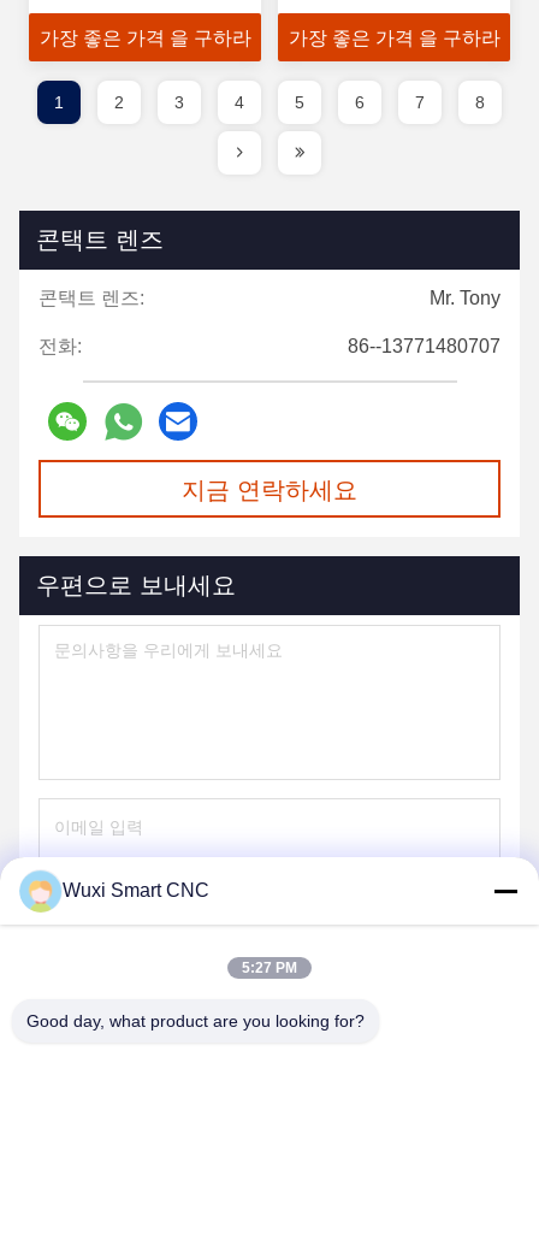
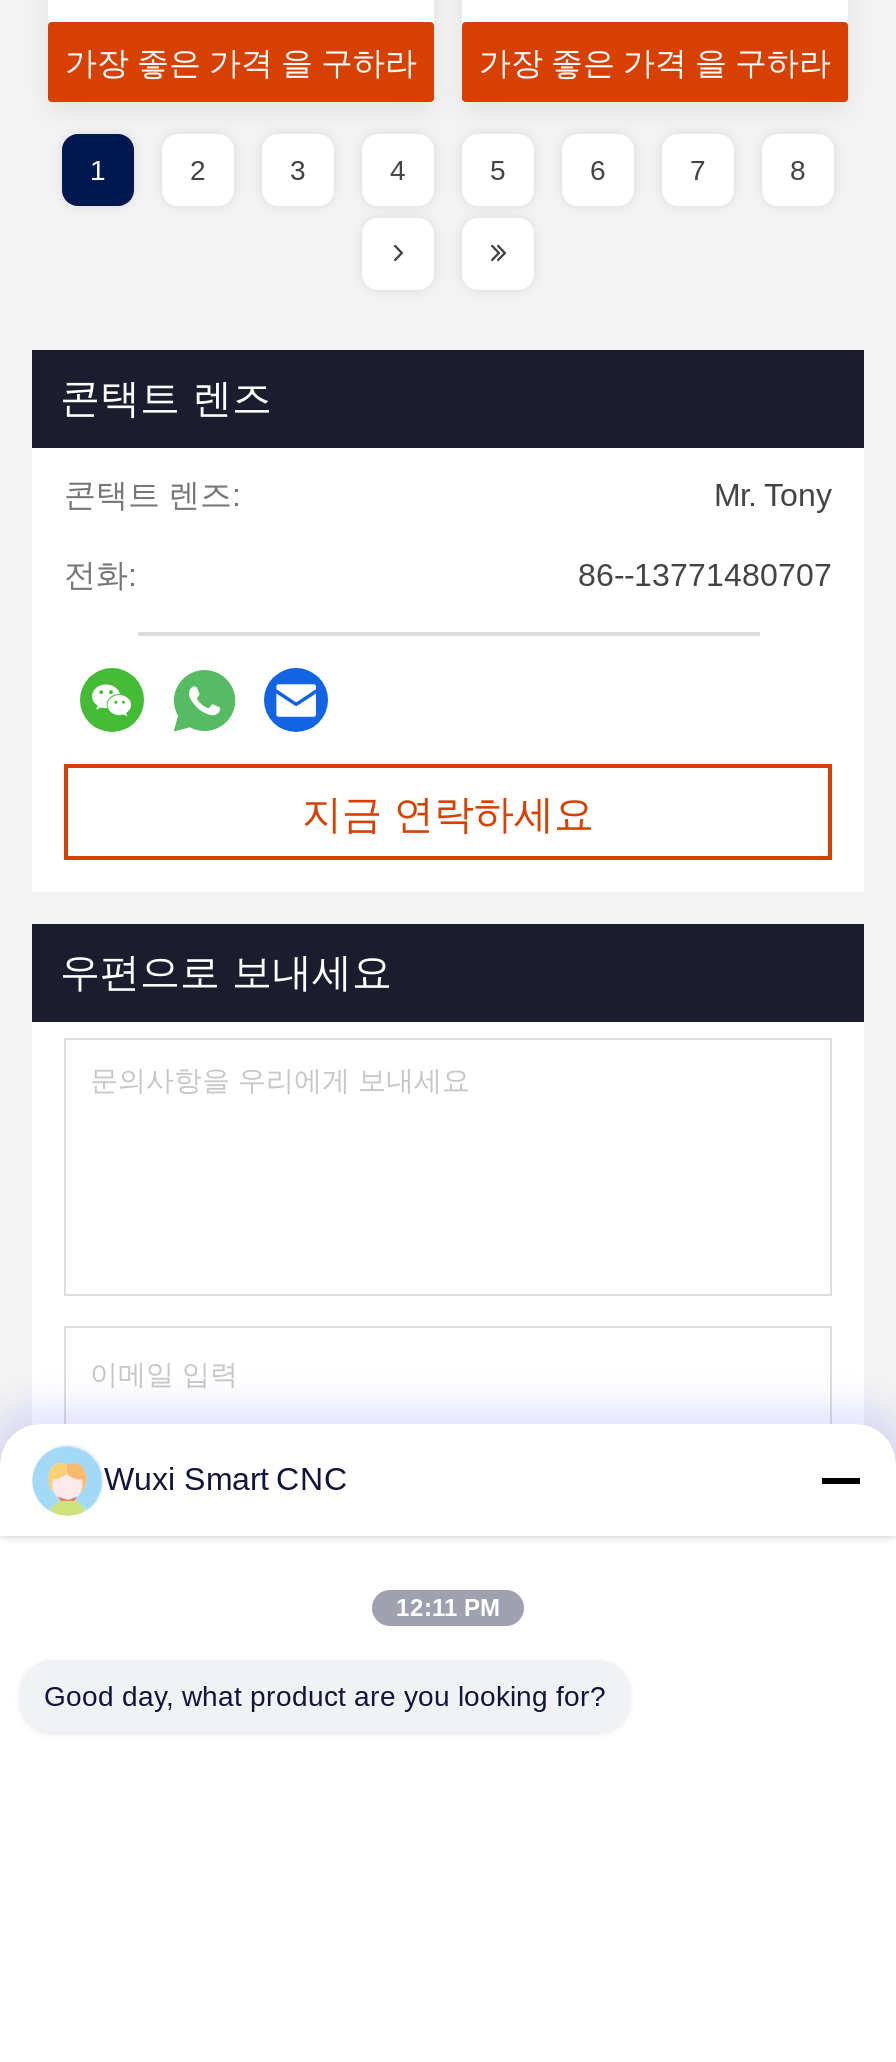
- 5:27 PM
+ 12:11 PM
